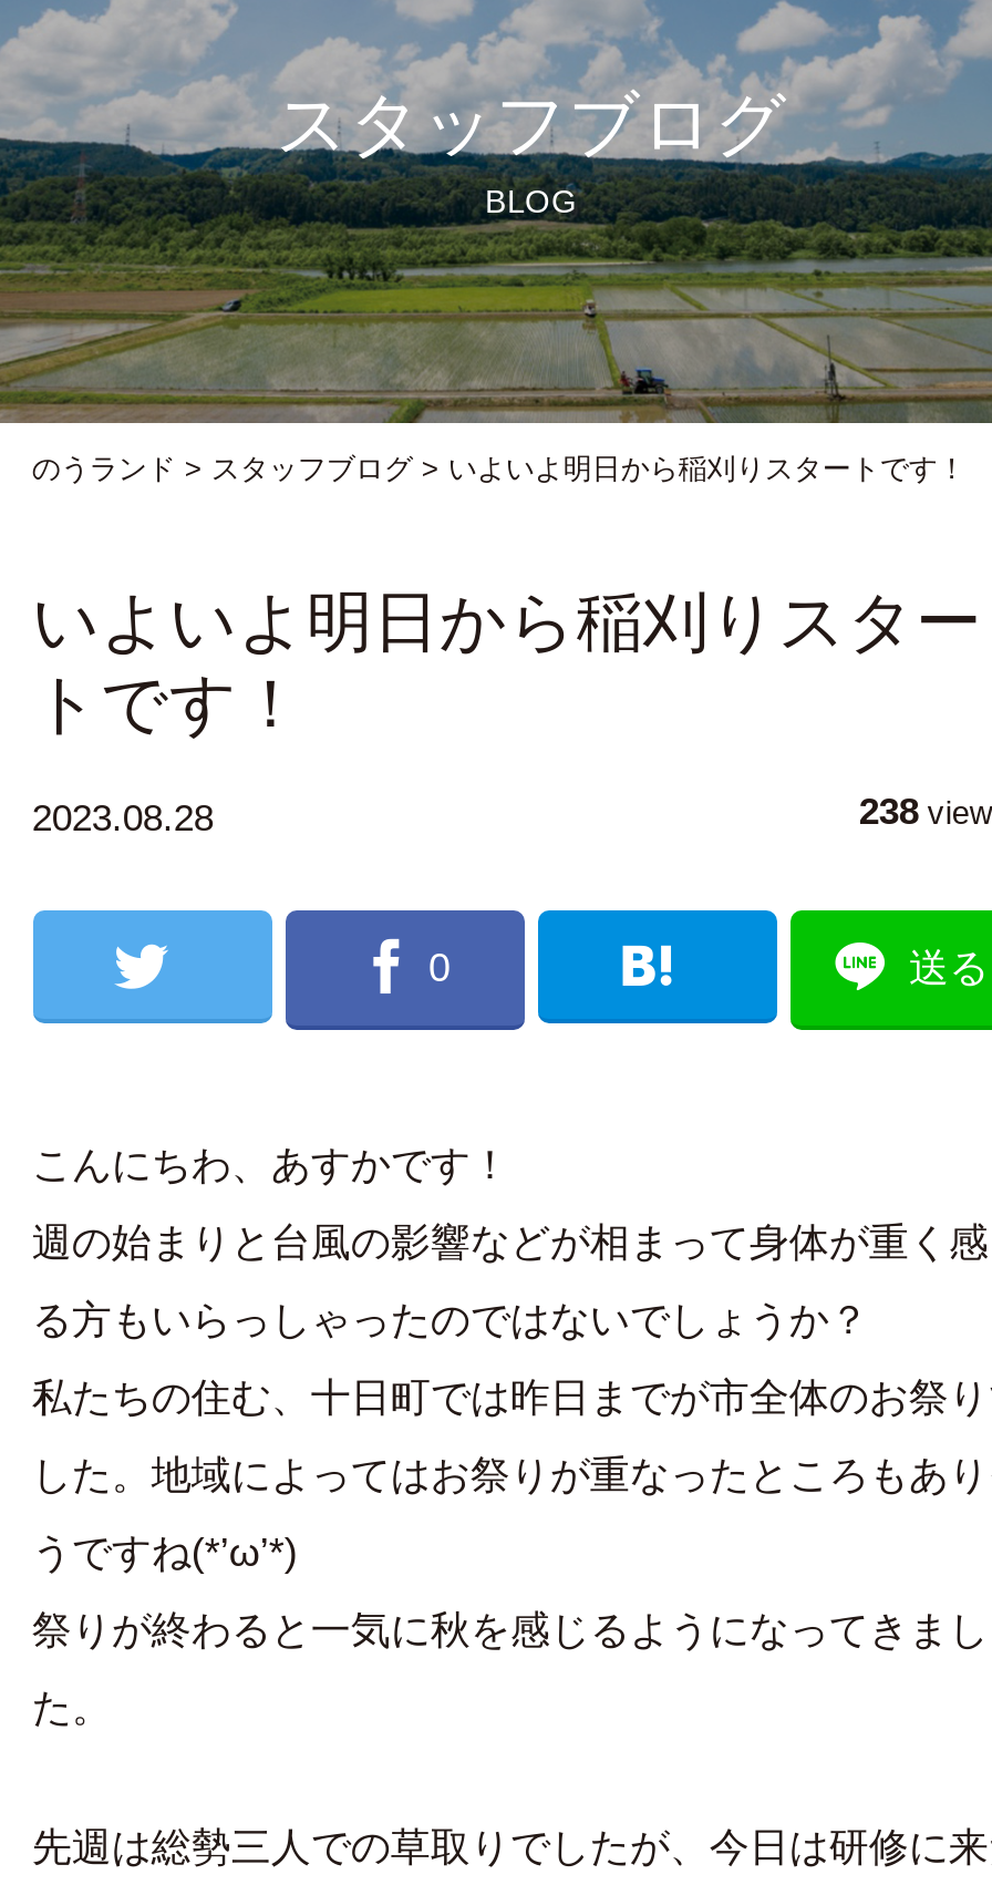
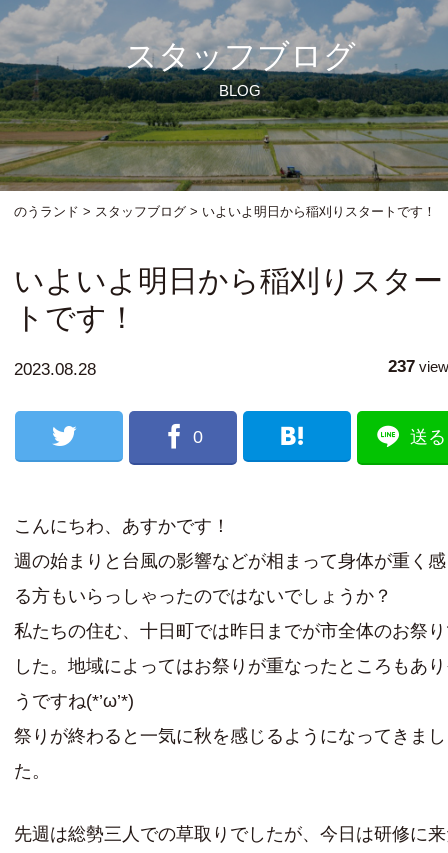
- 238 view
+ 237 view
